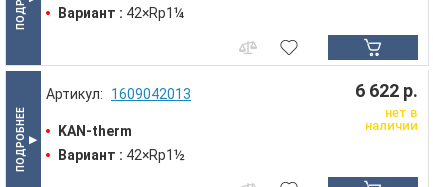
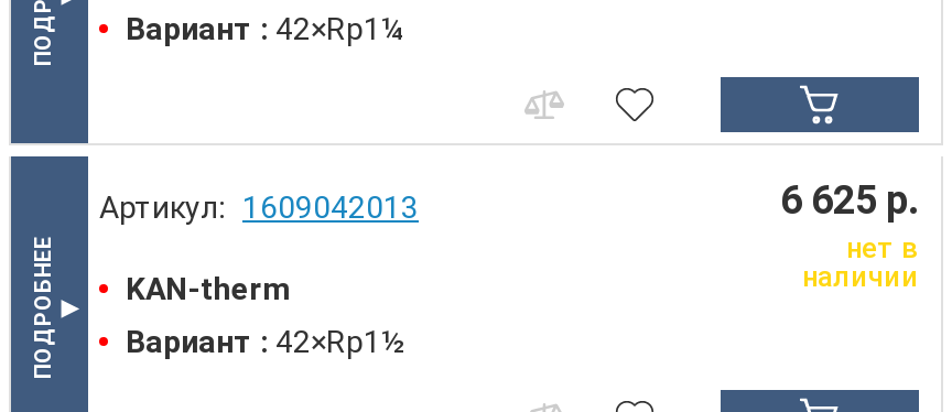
- 6 622 р.
+ 6 625 р.
